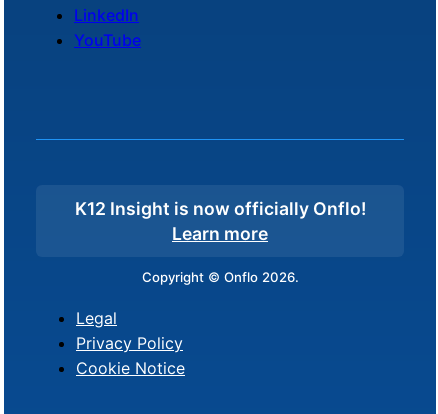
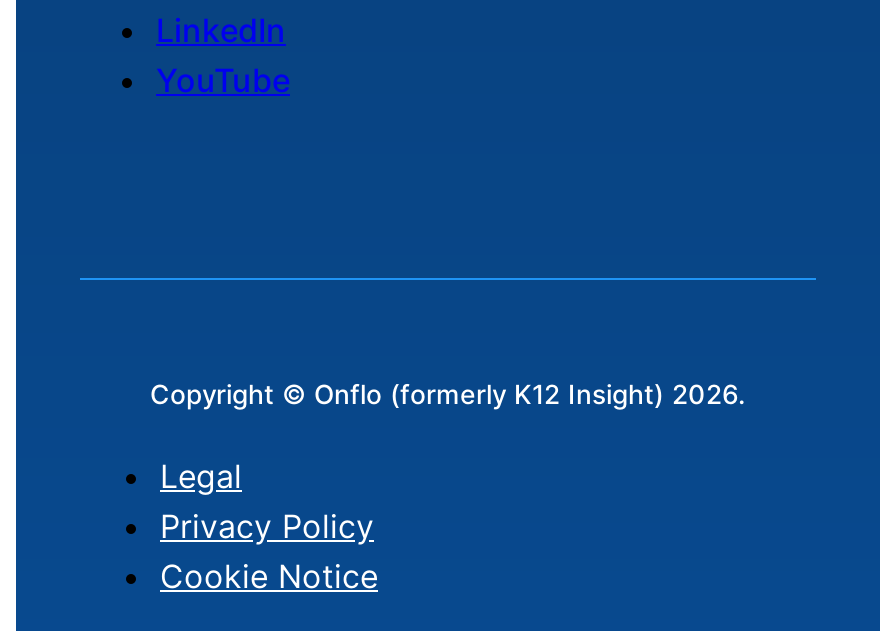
- K12 Insight is now officially Onflo!
- Learn more
- Copyright © Onflo 2026.
+ Copyright © Onflo (formerly K12 Insight) 2026.
